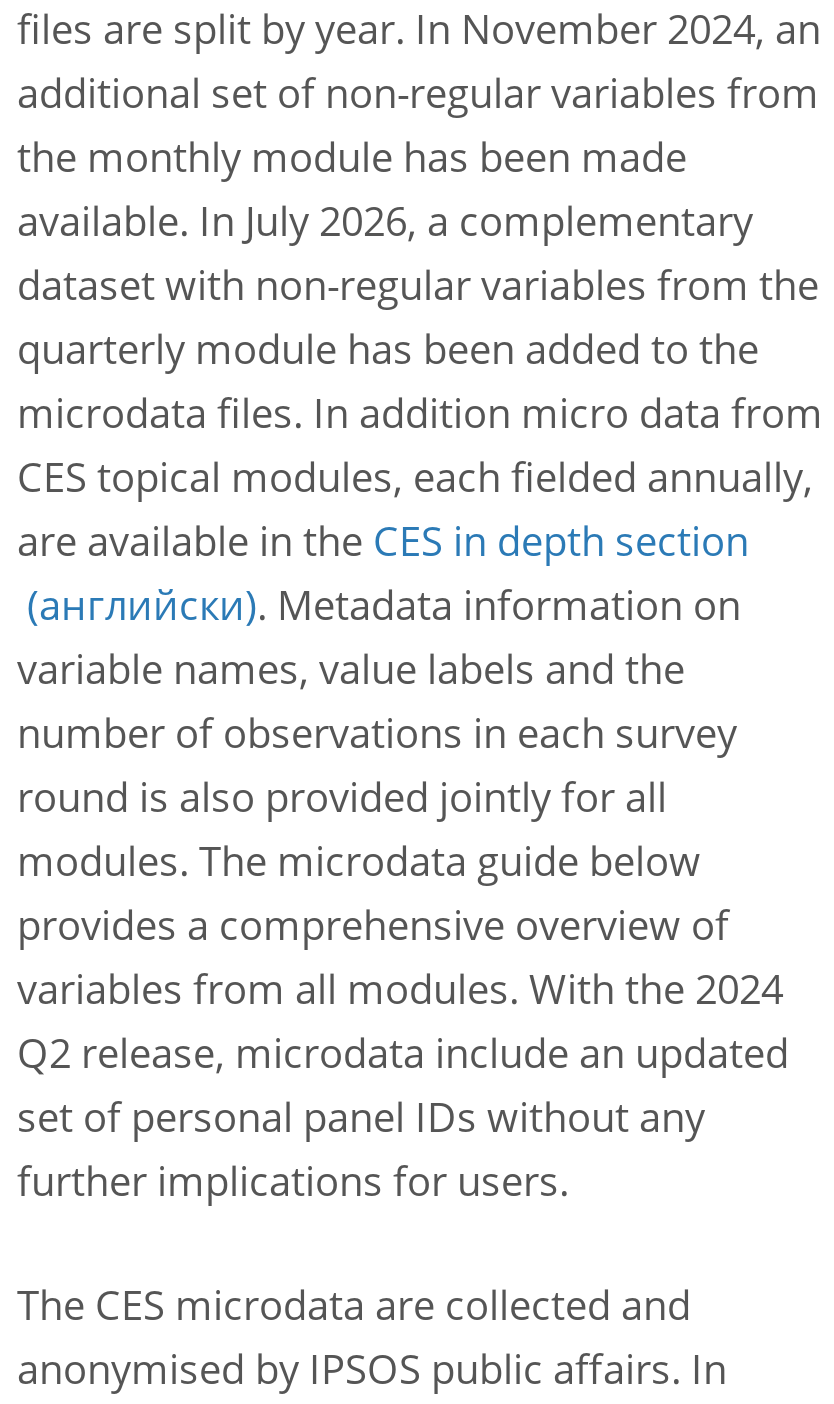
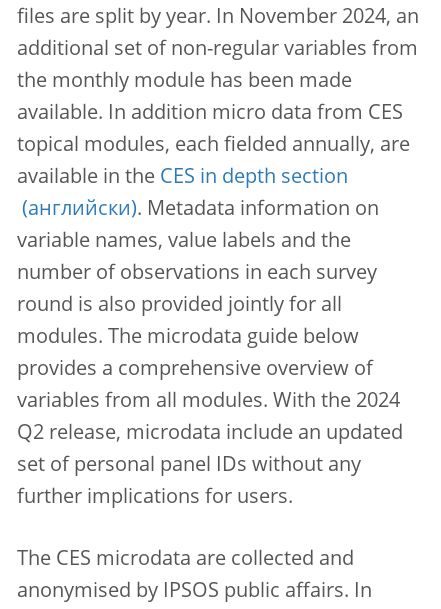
- available. In July 2026, a complementary
- dataset with non-regular variables from the
- quarterly module has been added to the
- microdata files. In addition micro data from
- CES topical modules, each fielded annually,
- are available in the CES in depth section
+ available. In addition micro data from CES
+ topical modules, each fielded annually, are
+ available in the CES in depth section
